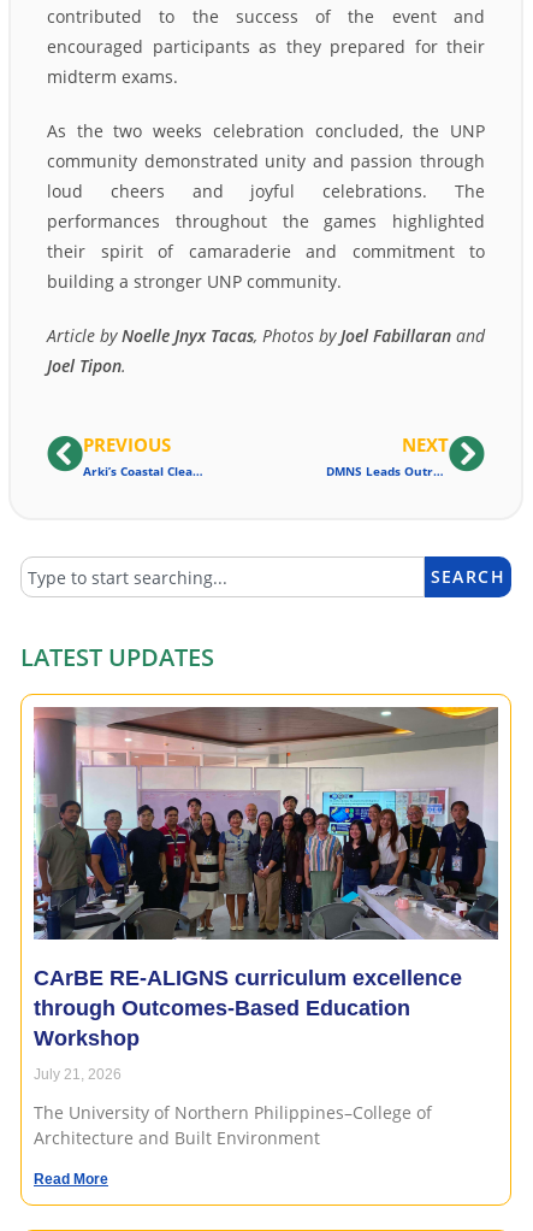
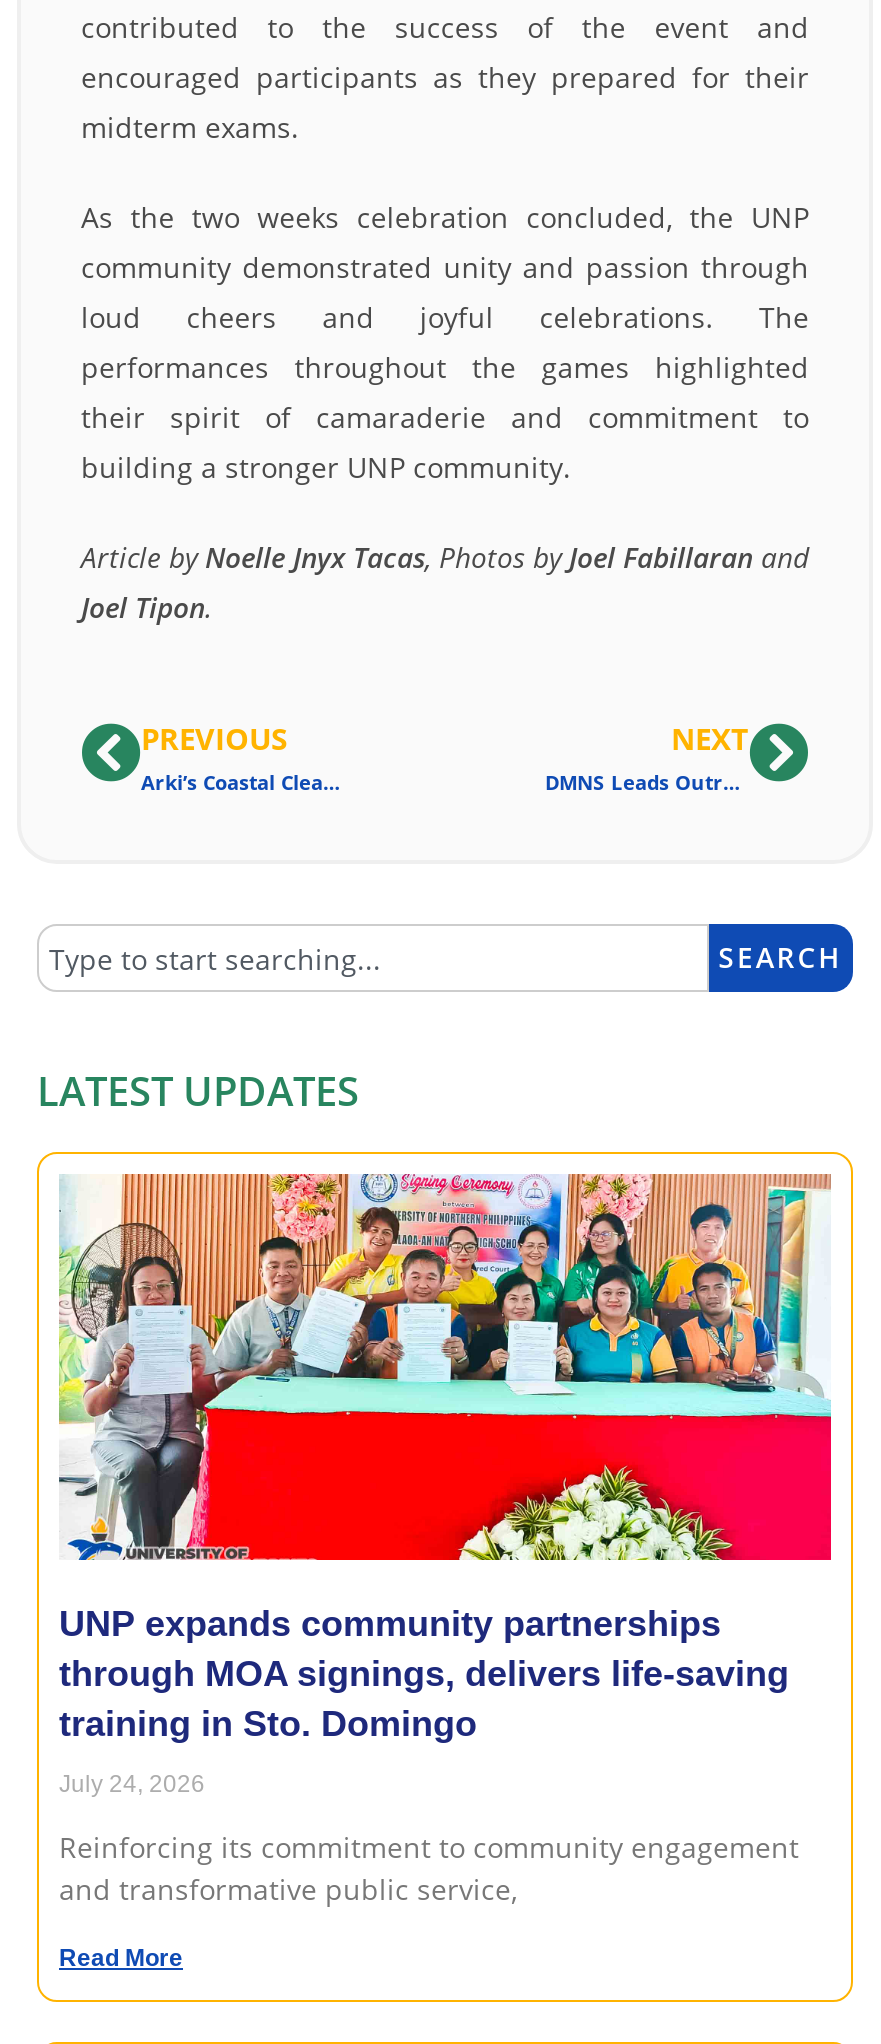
- [image]
- CArBE RE-ALIGNS curriculum excellence
- through Outcomes-Based Education
- Workshop
+ [image]
+ UNP expands community partnerships
+ through MOA signings, delivers life-saving
+ training in Sto. Domingo

- July 21, 2026
+ July 24, 2026

- The University of Northern Philippines–College of
- Architecture and Built Environment
+ Reinforcing its commitment to community engagement
+ and transformative public service,
